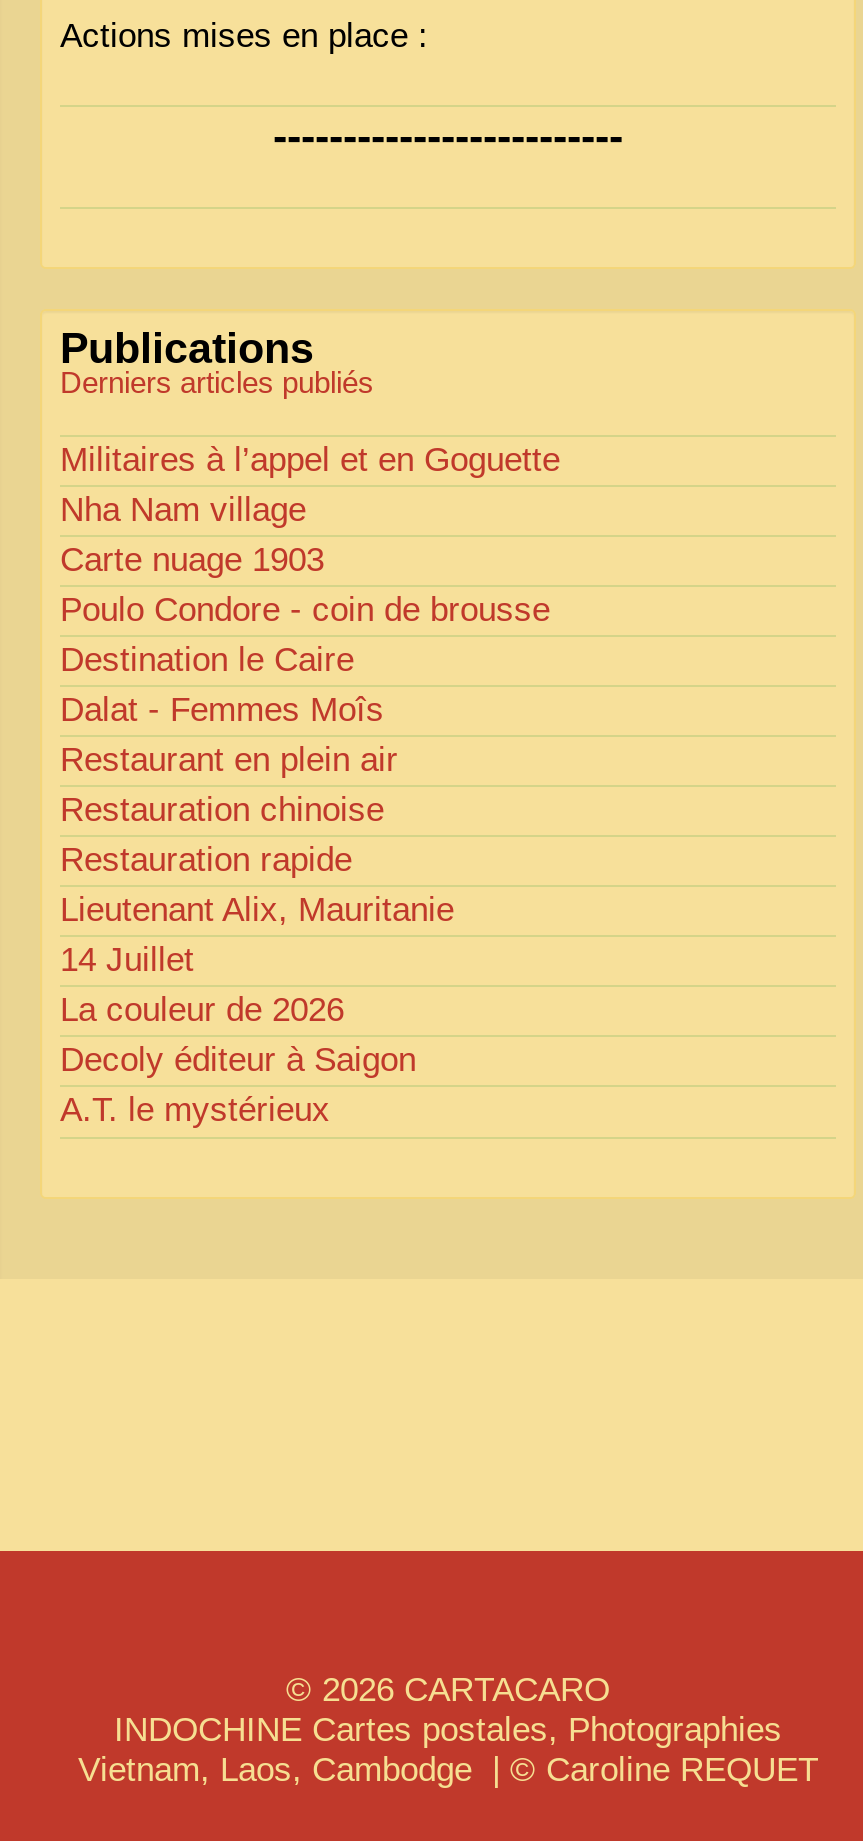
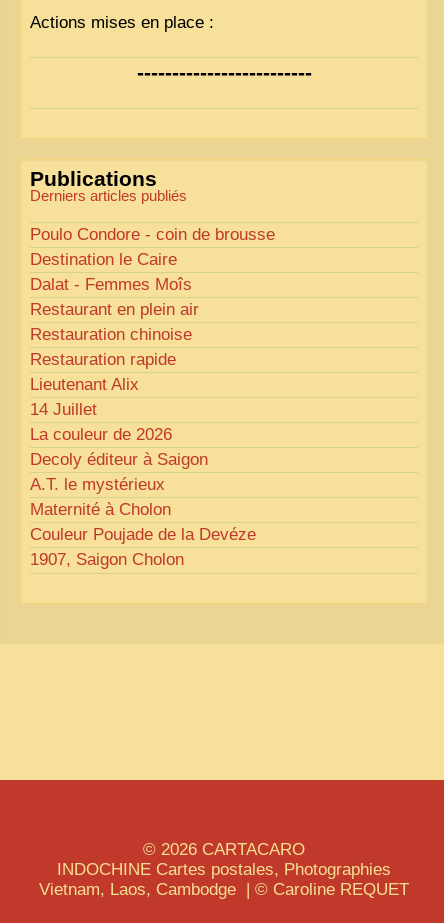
- Militaires à l’appel et en Goguette
- Nha Nam village
- Carte nuage 1903

moved up: Poulo Condore - coin de brousse | Destination le Caire | Dalat - Femmes Moîs | Restaurant en plein air | Restauration chinoise | Restauration rapide

- Lieutenant Alix, Mauritanie
+ Lieutenant Alix

moved up: 14 Juillet | La couleur de 2026 | Decoly éditeur à Saigon | A.T. le mystérieux

+ Maternité à Cholon
+ Couleur Poujade de la Devéze
+ 1907, Saigon Cholon
